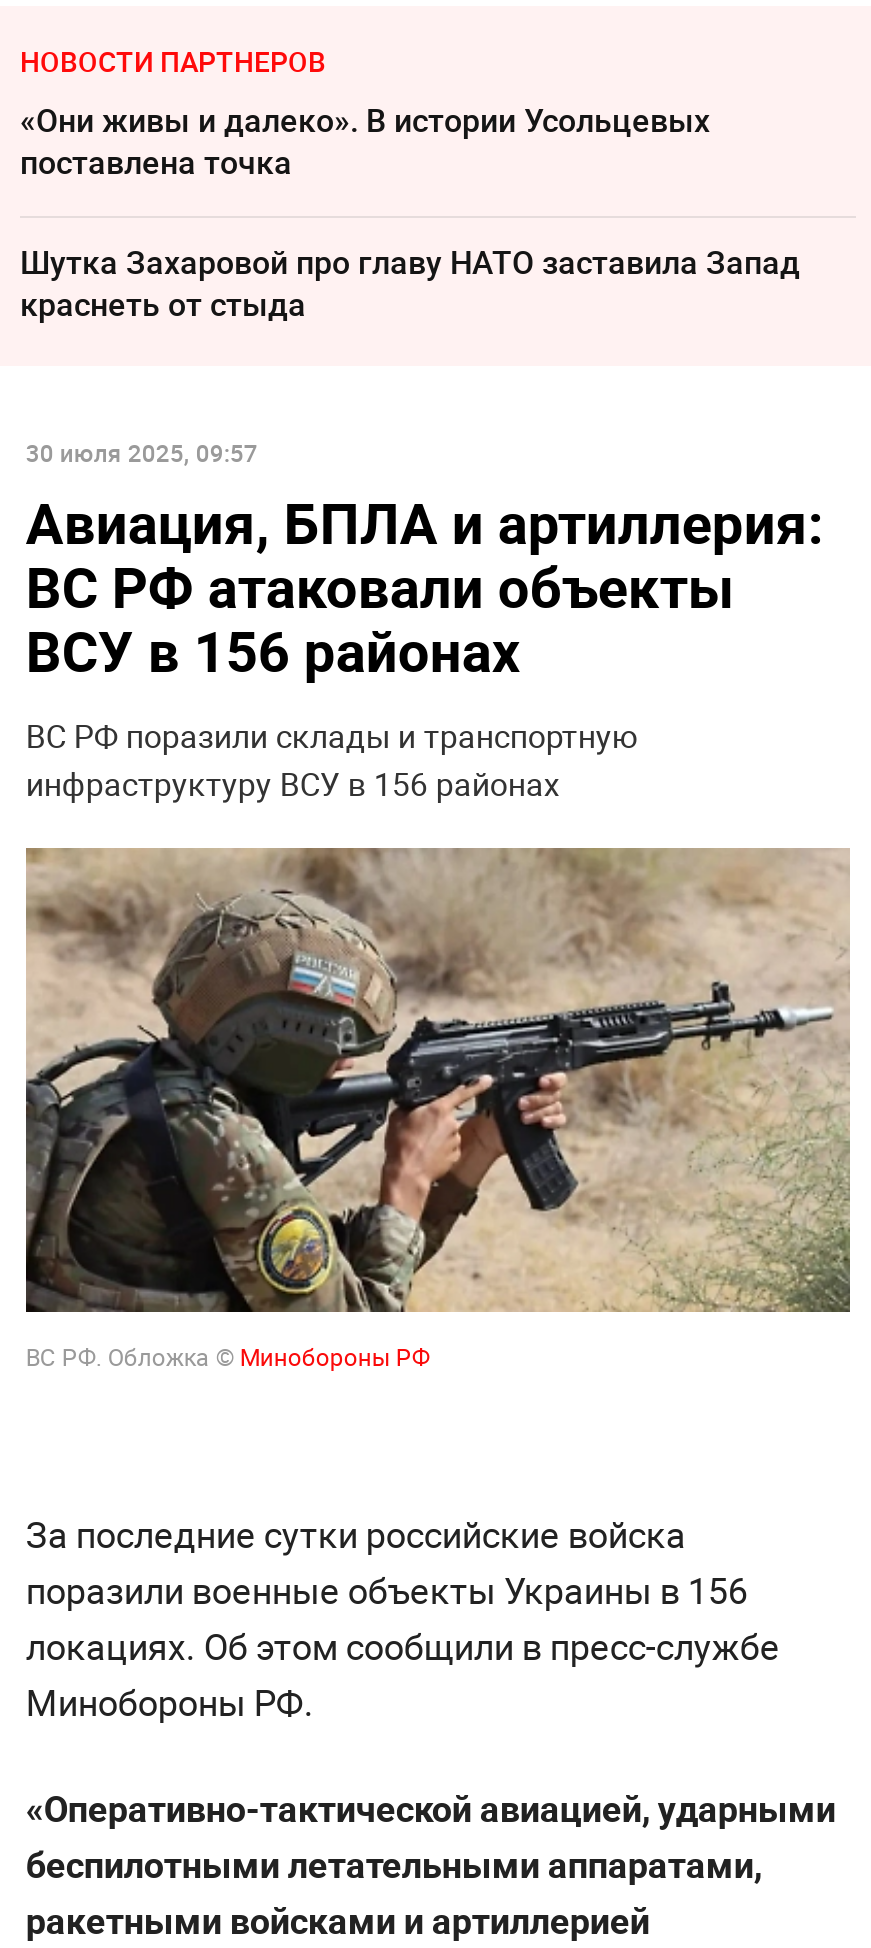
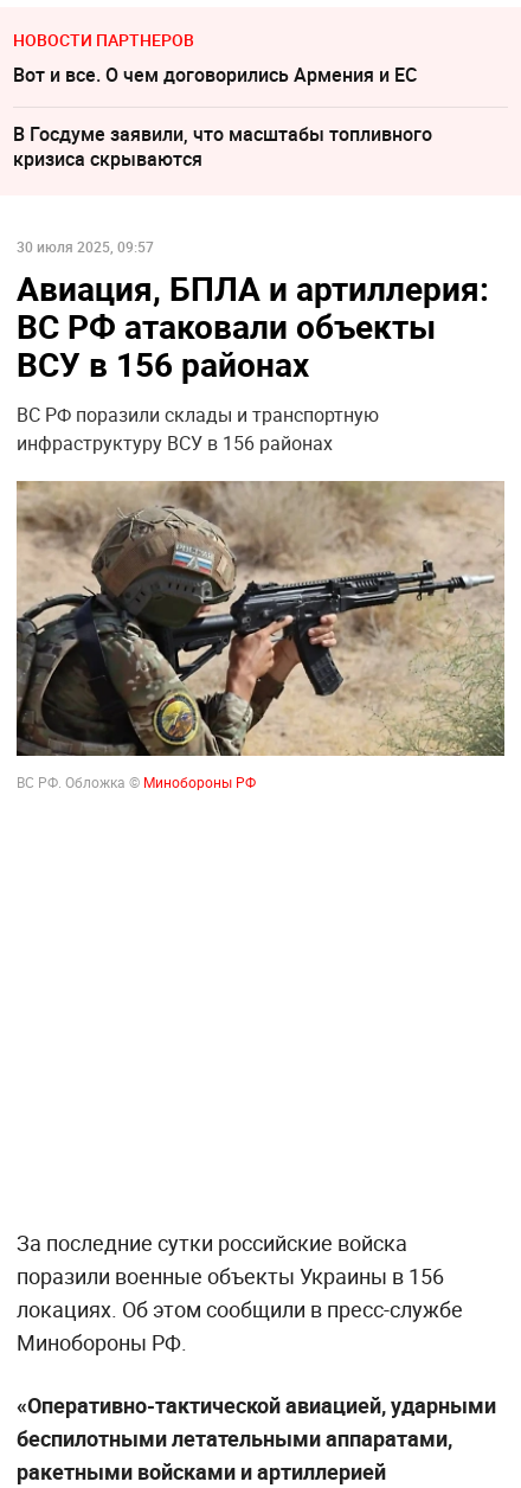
- «Они живы и далеко». В истории Усольцевых
- поставлена точка
+ Вот и все. О чем договорились Армения и ЕС

- Шутка Захаровой про главу НАТО заставила Запад
- краснеть от стыда
+ В Госдуме заявили, что масштабы топливного
+ кризиса скрываются

moved up: [image] | 30 июля 2025, 09:57 | Авиация, БПЛА и артиллерия: | ВС РФ атаковали объекты | ВСУ в 156 районах | ВС РФ поразили склады и транспортную | инфраструктуру ВСУ в 156 районах | ВС РФ. Обложка © Минобороны РФ
